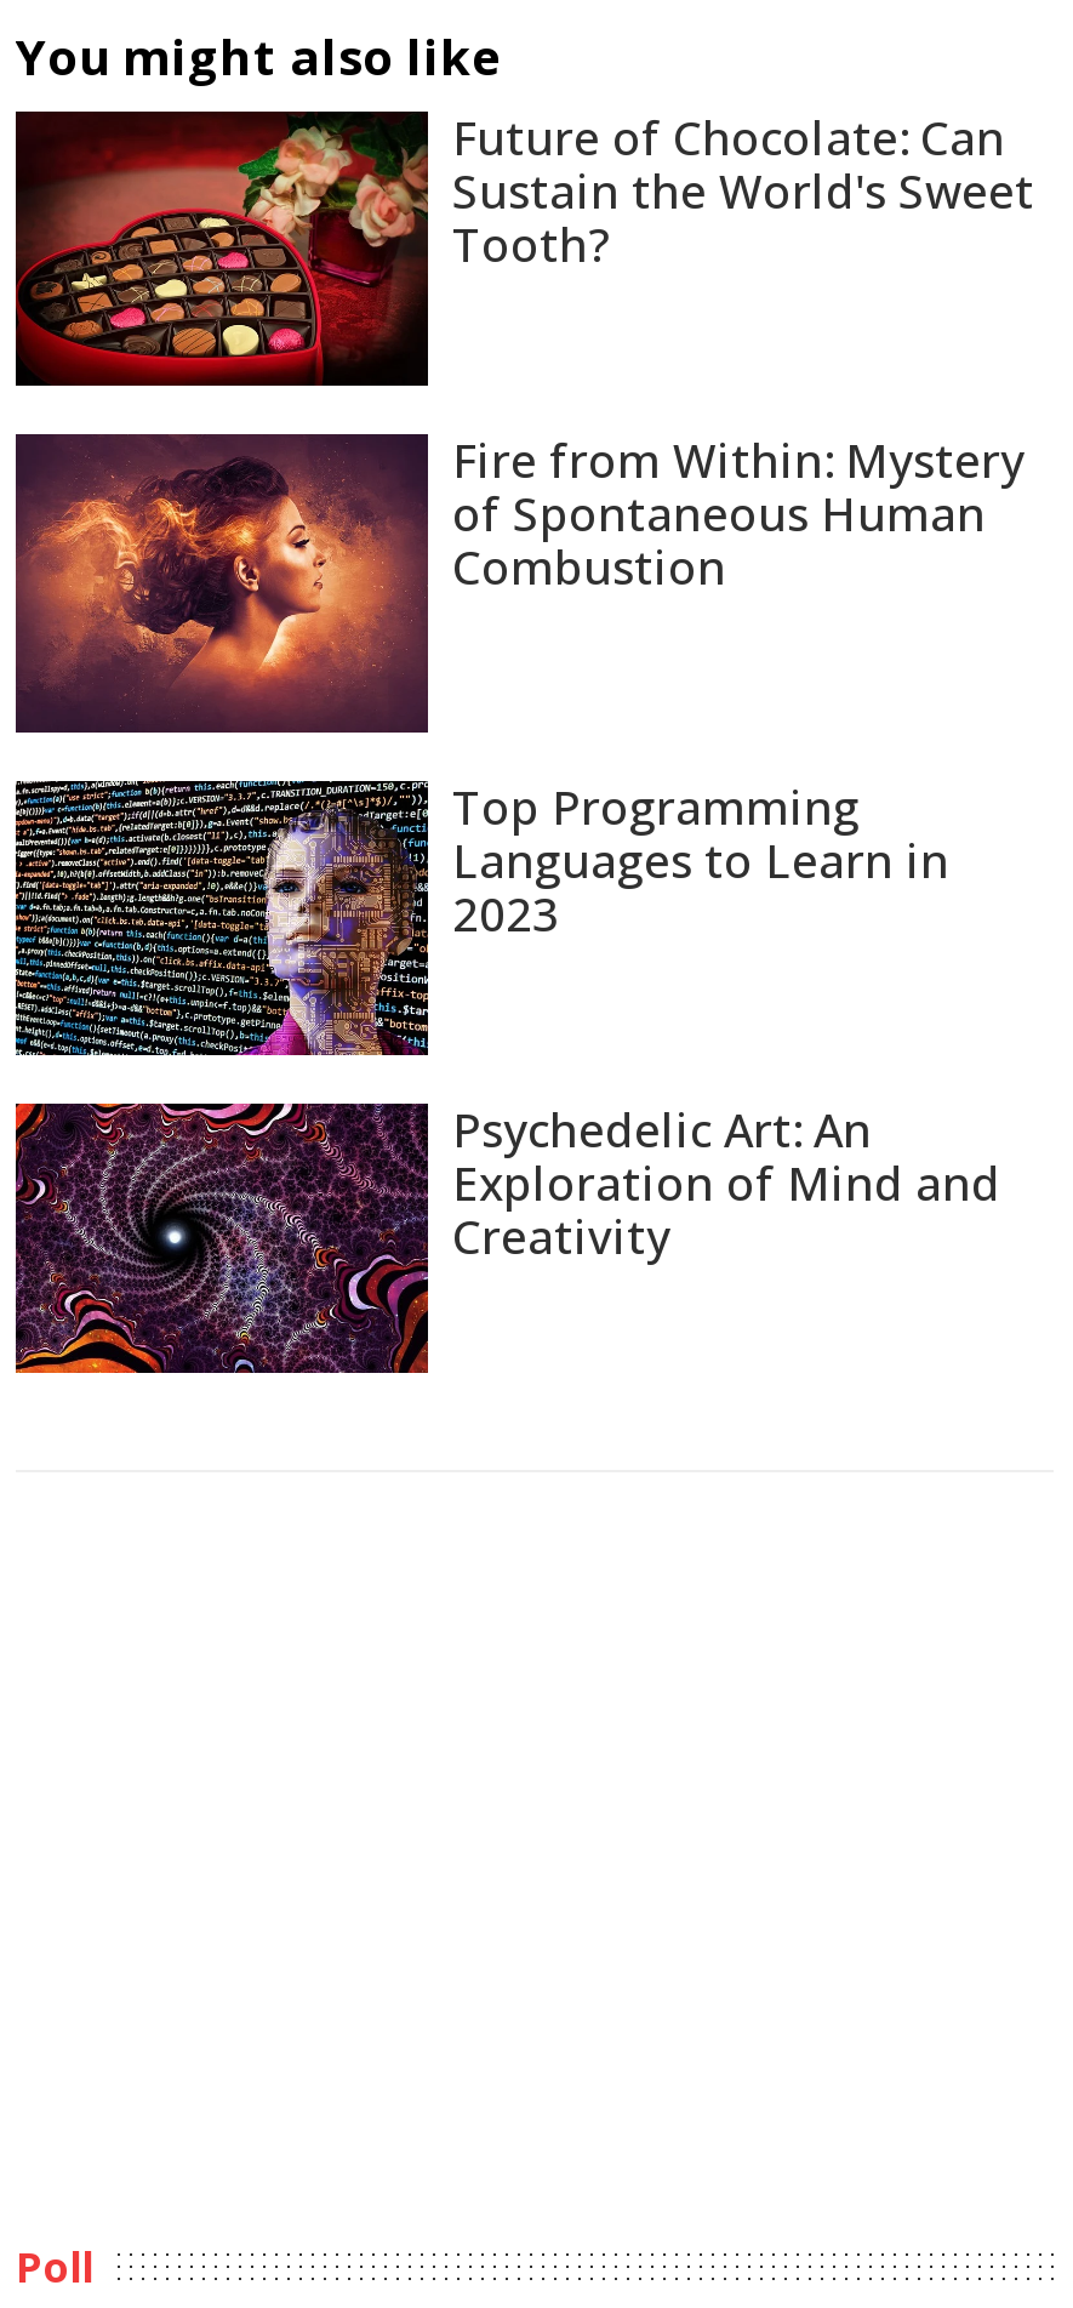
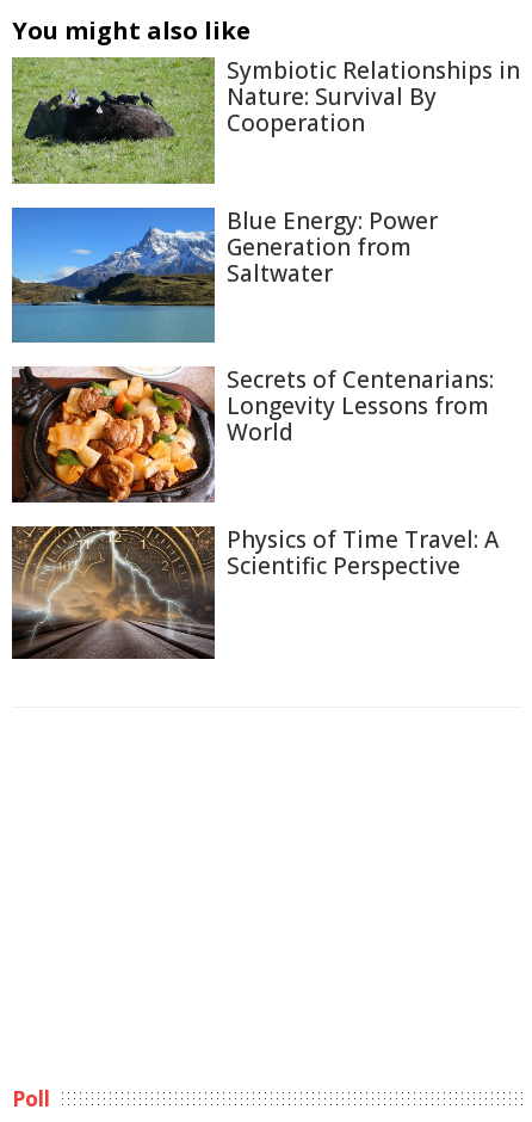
- [image]
- Future of Chocolate: Can
- Sustain the World's Sweet
- Tooth?
+ [image]
+ Symbiotic Relationships in
+ Nature: Survival By
+ Cooperation

- [image]
- Fire from Within: Mystery
- of Spontaneous Human
- Combustion
+ [image]
+ Blue Energy: Power
+ Generation from
+ Saltwater

- [image]
- Top Programming
- Languages to Learn in
- 2023
+ [image]
+ Secrets of Centenarians:
+ Longevity Lessons from
+ World

- [image]
- Psychedelic Art: An
- Exploration of Mind and
- Creativity
+ [image]
+ Physics of Time Travel: A
+ Scientific Perspective
